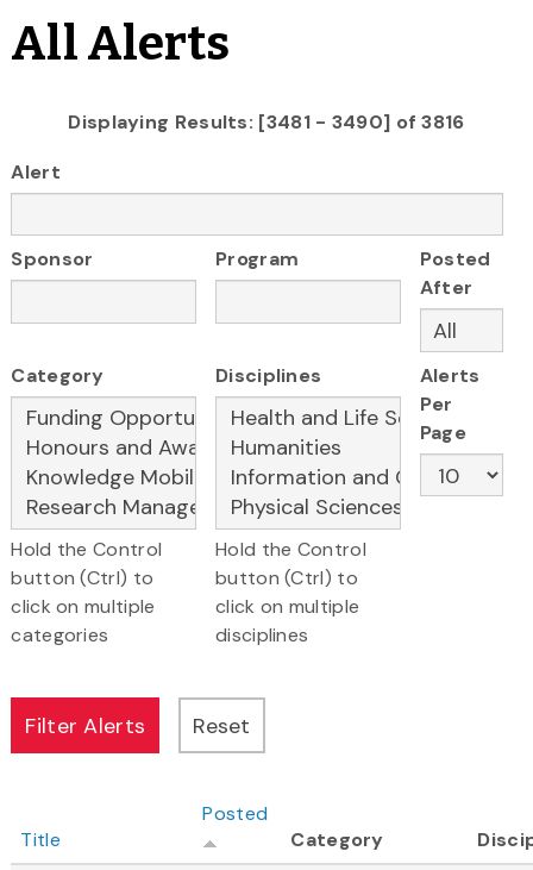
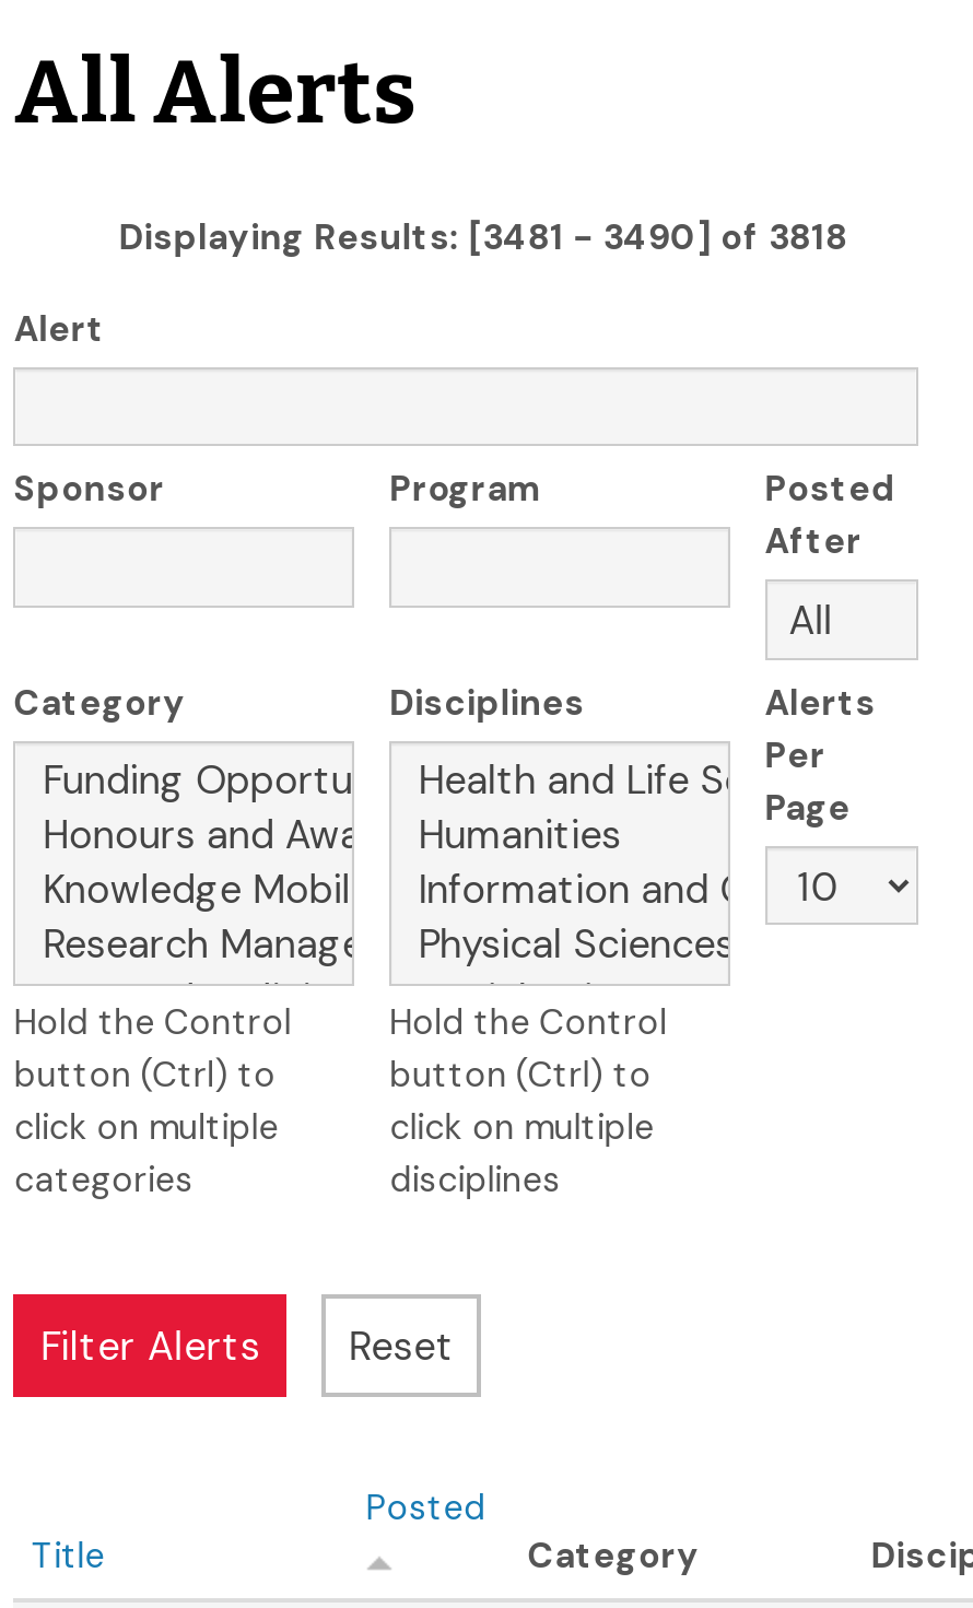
- Displaying Results: [3481 - 3490] of 3816
+ Displaying Results: [3481 - 3490] of 3818
